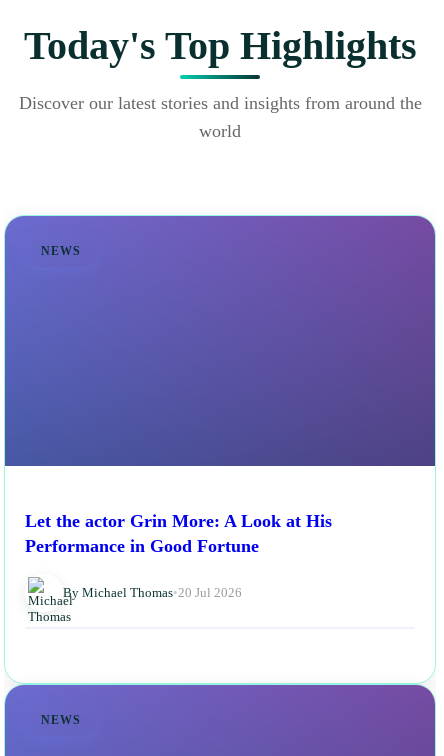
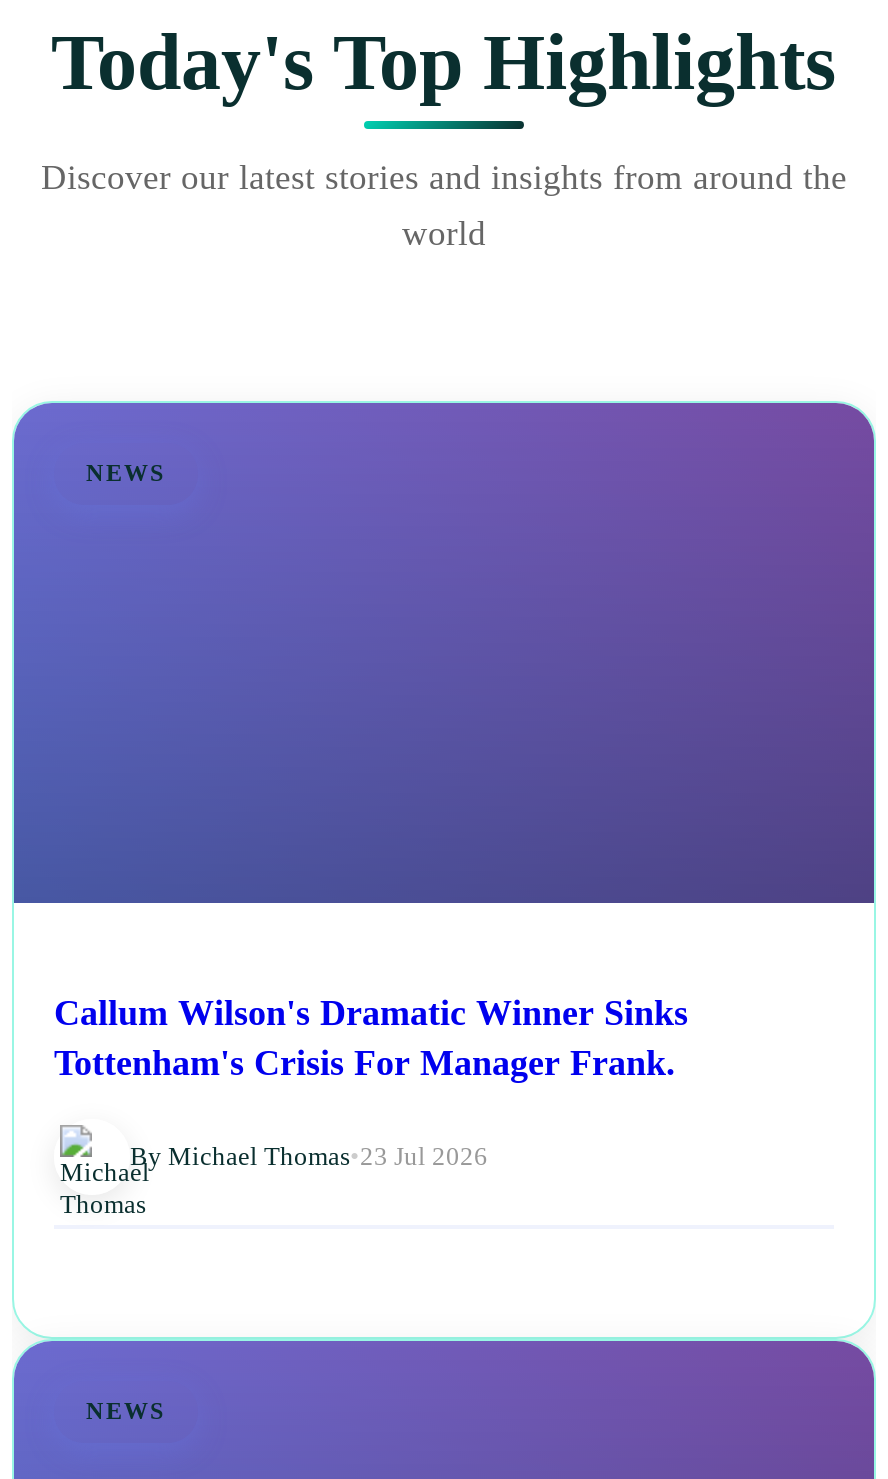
- Let the actor Grin More: A Look at His
- Performance in Good Fortune
+ Callum Wilson's Dramatic Winner Sinks
+ Tottenham's Crisis For Manager Frank.

- By Michael Thomas • 20 Jul 2026
+ By Michael Thomas • 23 Jul 2026
